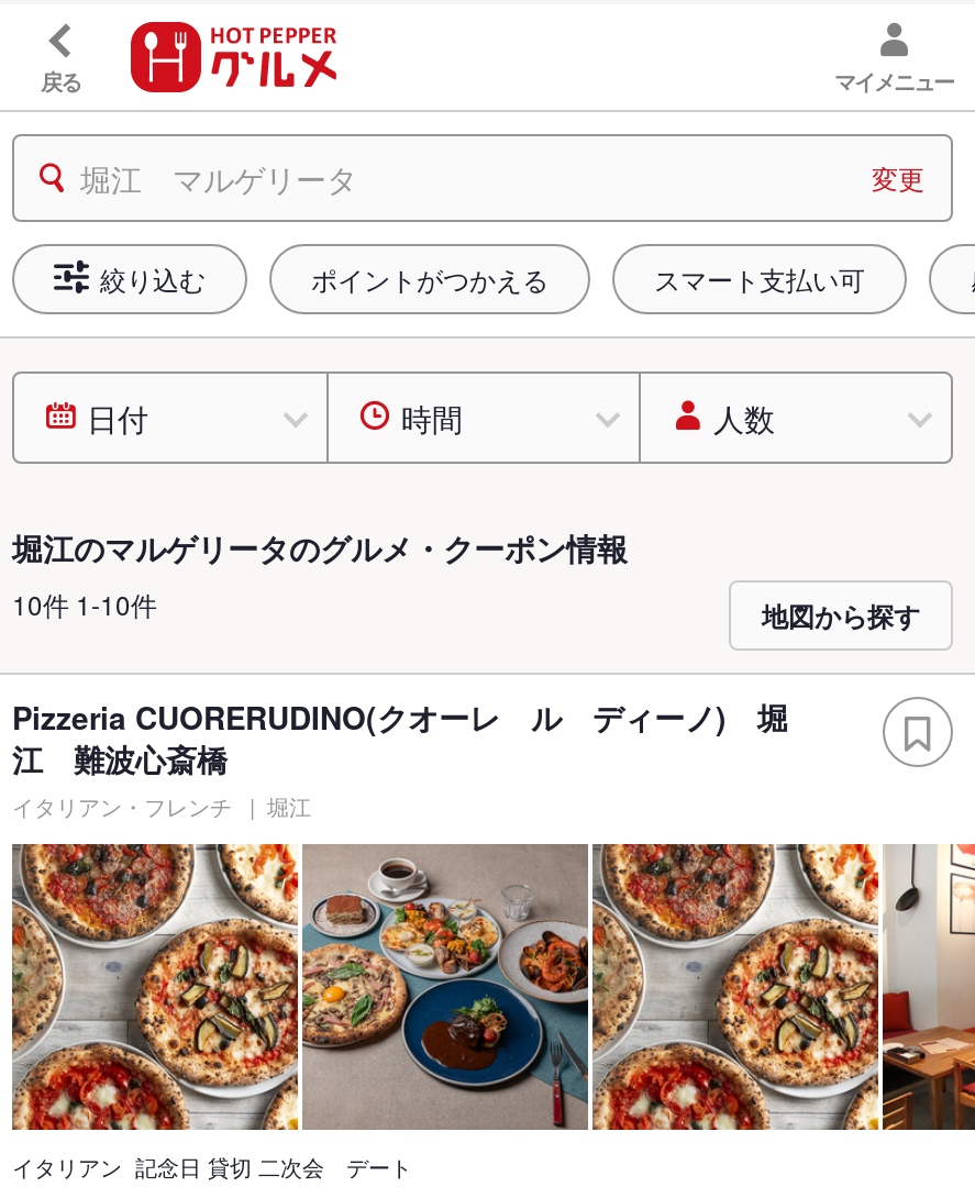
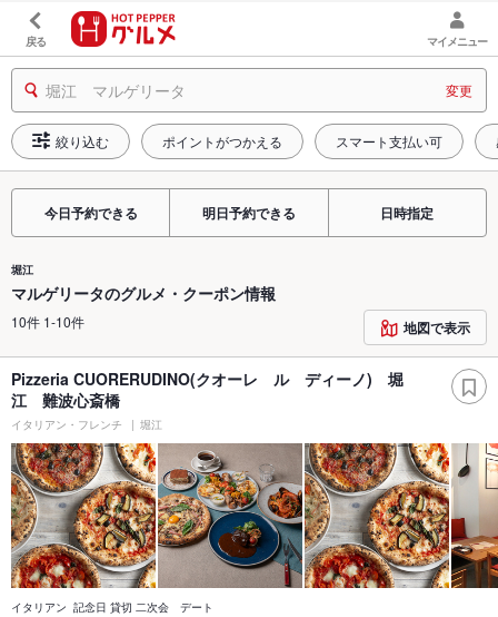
- 日付
- 時間
- 人数
+ 今日予約できる
+ 明日予約できる
+ 日時指定

- 堀江のマルゲリータのグルメ・クーポン情報
+ 堀江
+ マルゲリータのグルメ・クーポン情報

- 地図から探す
+ 地図で表示
